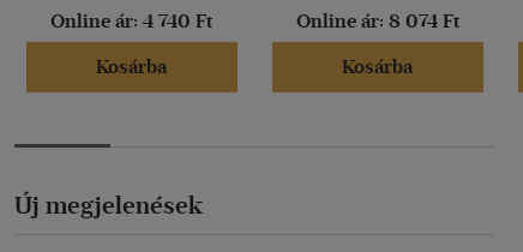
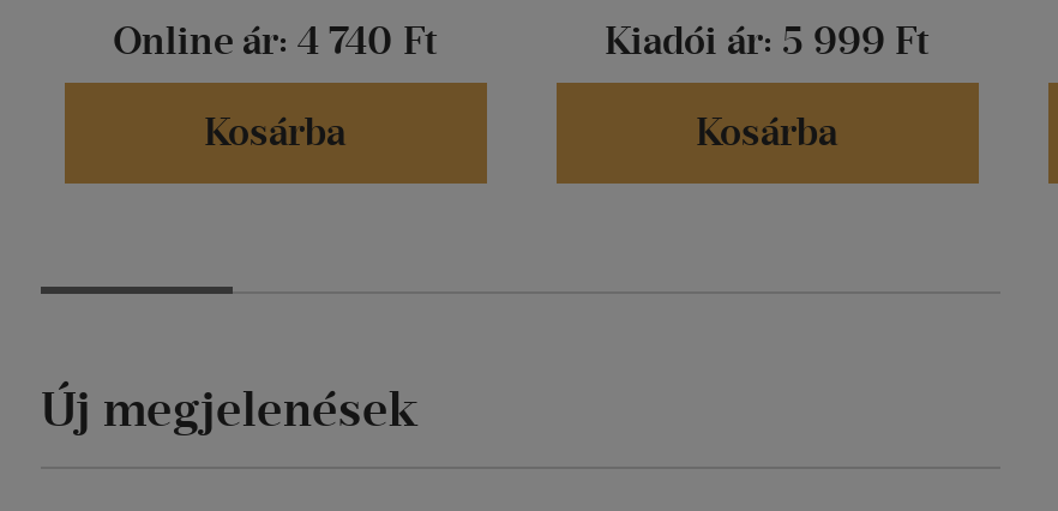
- Online ár: 8 074 Ft
+ Kiadói ár: 5 999 Ft
